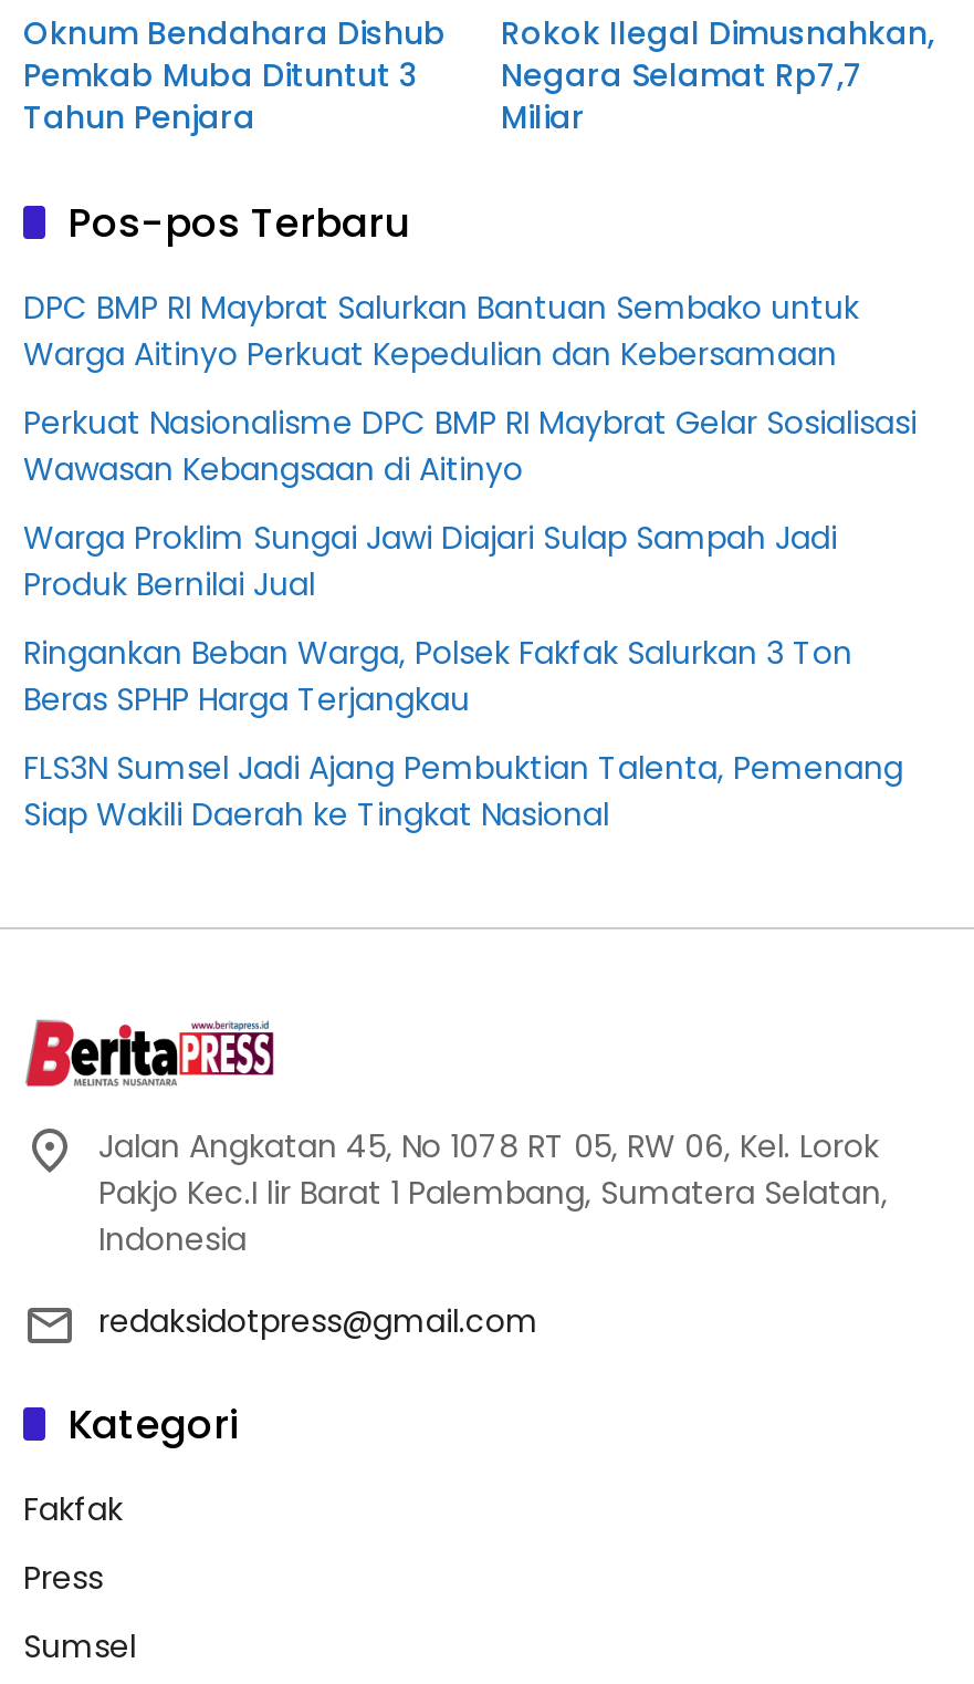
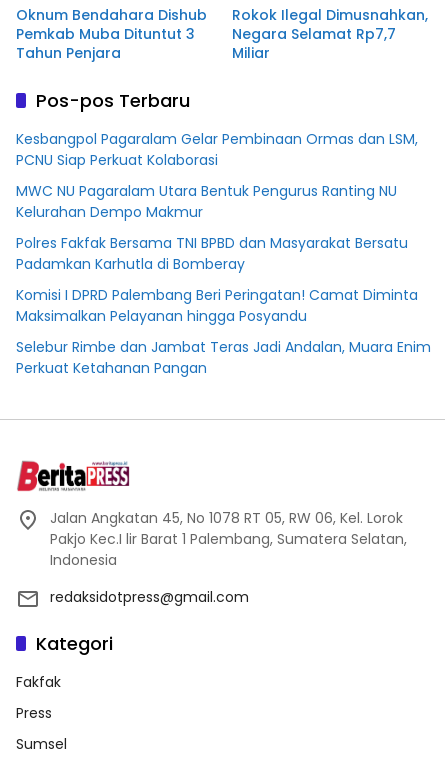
- DPC BMP RI Maybrat Salurkan Bantuan Sembako untuk
- Warga Aitinyo Perkuat Kepedulian dan Kebersamaan
+ Kesbangpol Pagaralam Gelar Pembinaan Ormas dan LSM,
+ PCNU Siap Perkuat Kolaborasi

- Perkuat Nasionalisme DPC BMP RI Maybrat Gelar Sosialisasi
- Wawasan Kebangsaan di Aitinyo
+ MWC NU Pagaralam Utara Bentuk Pengurus Ranting NU
+ Kelurahan Dempo Makmur

- Warga Proklim Sungai Jawi Diajari Sulap Sampah Jadi
- Produk Bernilai Jual
+ Polres Fakfak Bersama TNI BPBD dan Masyarakat Bersatu
+ Padamkan Karhutla di Bomberay

- Ringankan Beban Warga, Polsek Fakfak Salurkan 3 Ton
- Beras SPHP Harga Terjangkau
+ Komisi I DPRD Palembang Beri Peringatan! Camat Diminta
+ Maksimalkan Pelayanan hingga Posyandu

- FLS3N Sumsel Jadi Ajang Pembuktian Talenta, Pemenang
- Siap Wakili Daerah ke Tingkat Nasional
+ Selebur Rimbe dan Jambat Teras Jadi Andalan, Muara Enim
+ Perkuat Ketahanan Pangan
